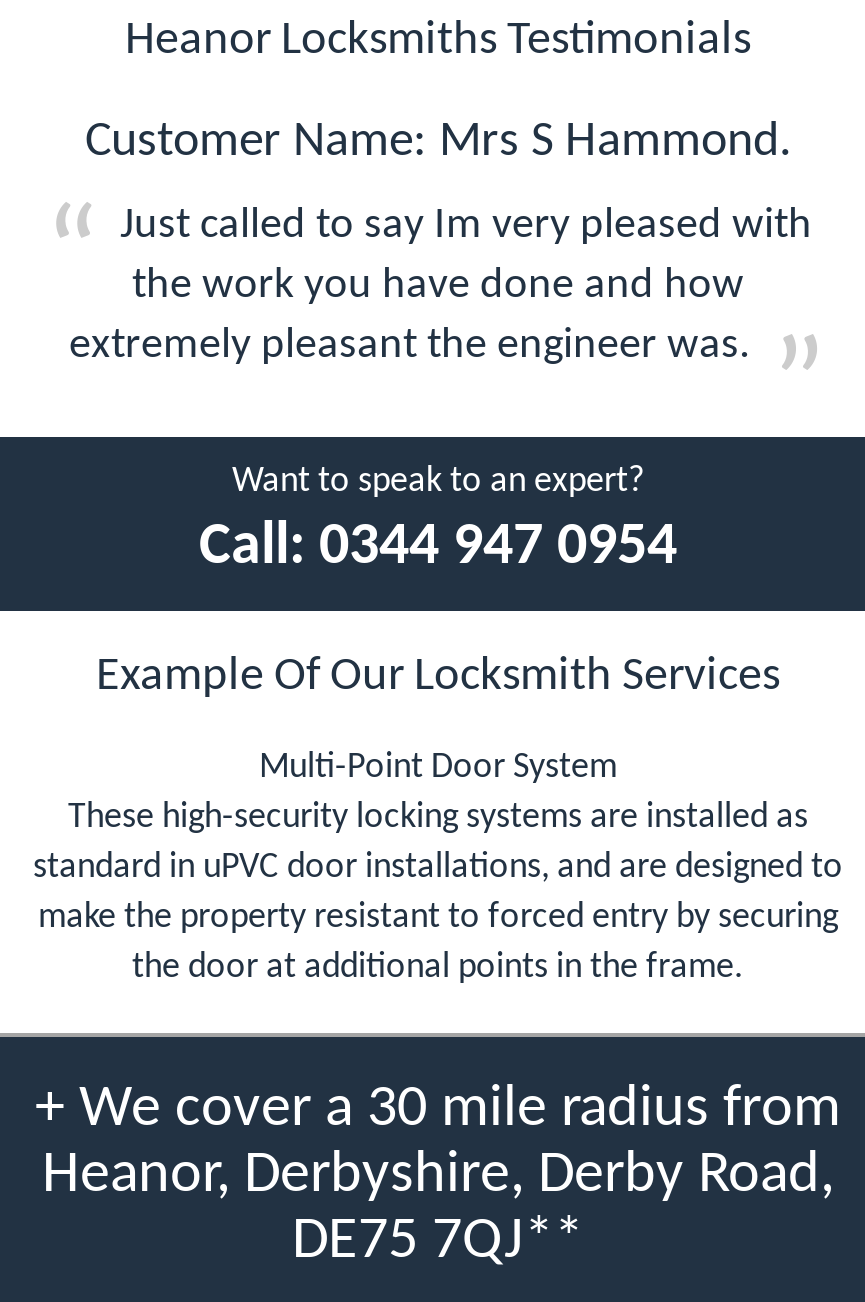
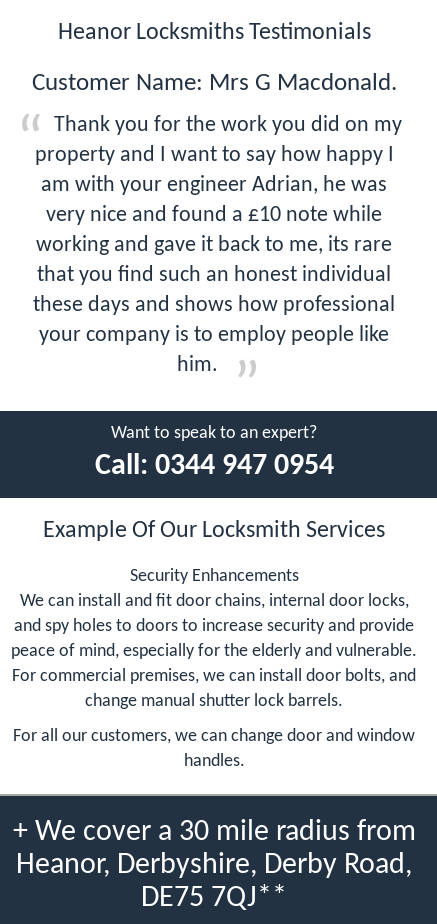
- Customer Name: Mrs S Hammond.
+ Customer Name: Mrs G Macdonald.

- Just called to say Im very pleased with
- the work you have done and how
- extremely pleasant the engineer was.
+ Thank you for the work you did on my
+ property and I want to say how happy I
+ am with your engineer Adrian, he was
+ very nice and found a £10 note while
+ working and gave it back to me, its rare
+ that you find such an honest individual
+ these days and shows how professional
+ your company is to employ people like
+ him.

- Multi-Point Door System
- These high-security locking systems are installed as
- standard in uPVC door installations, and are designed to
- make the property resistant to forced entry by securing
- the door at additional points in the frame.
+ Security Enhancements
+ We can install and fit door chains, internal door locks,
+ and spy holes to doors to increase security and provide
+ peace of mind, especially for the elderly and vulnerable.
+ For commercial premises, we can install door bolts, and
+ change manual shutter lock barrels.
+ For all our customers, we can change door and window
+ handles.
